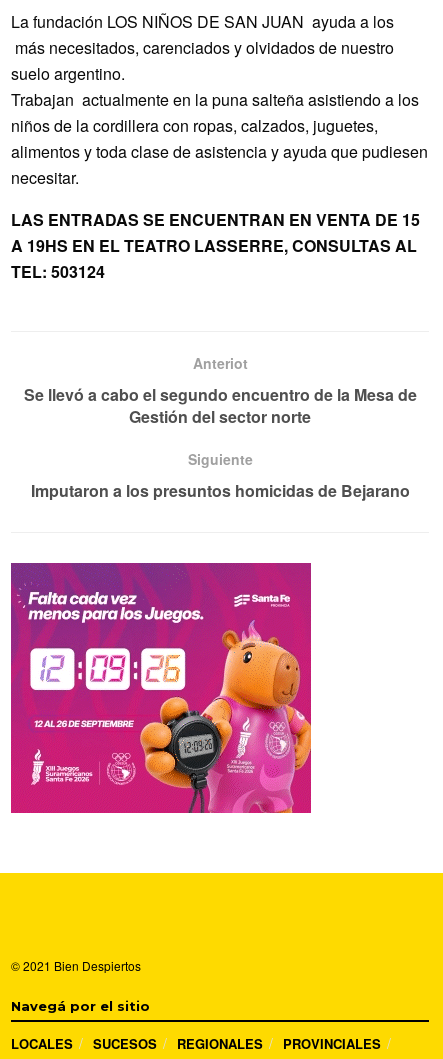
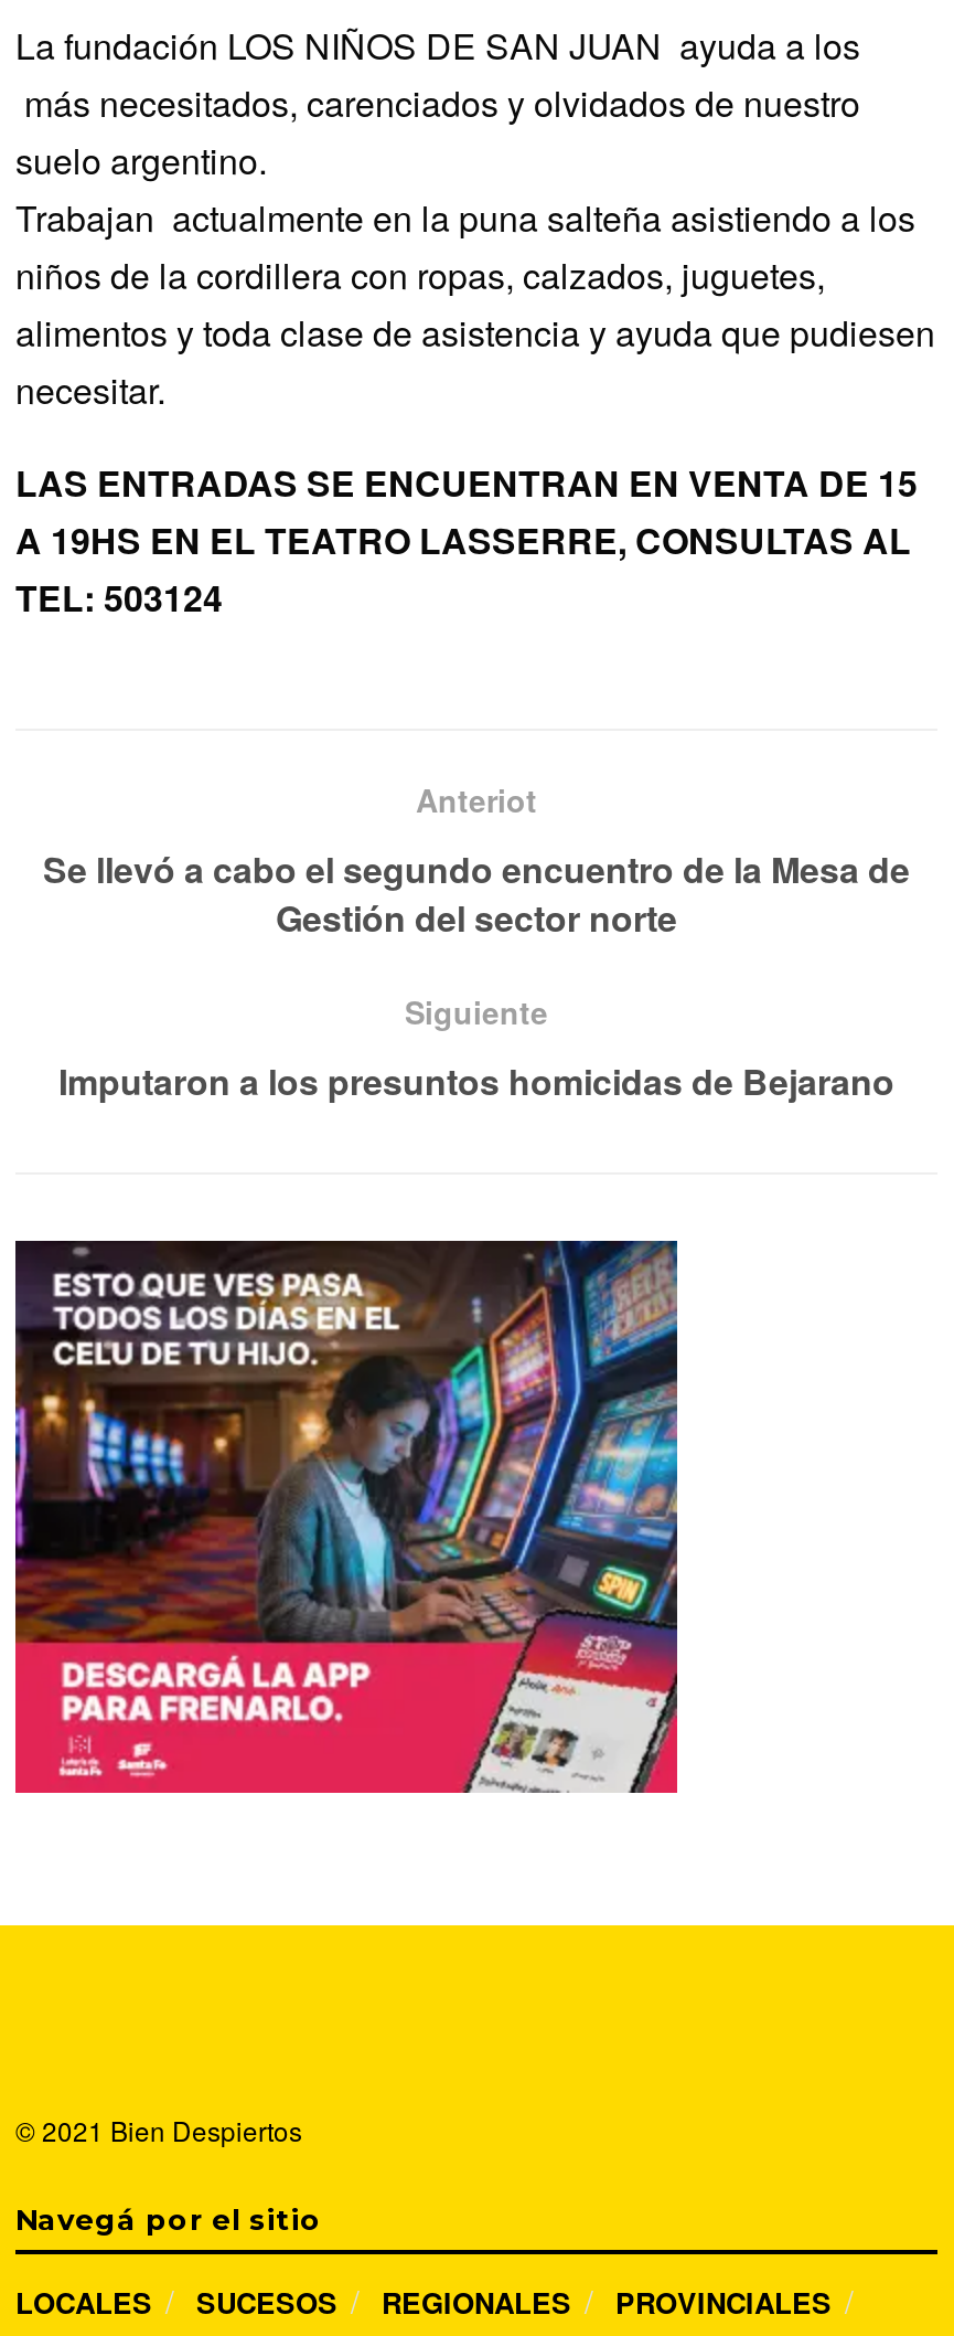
- [image]
+ [image]
